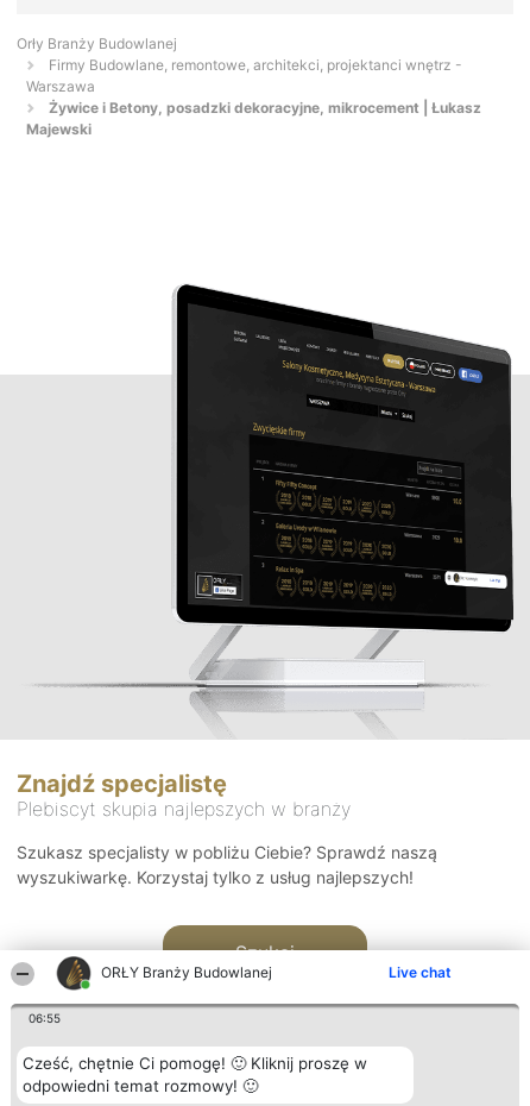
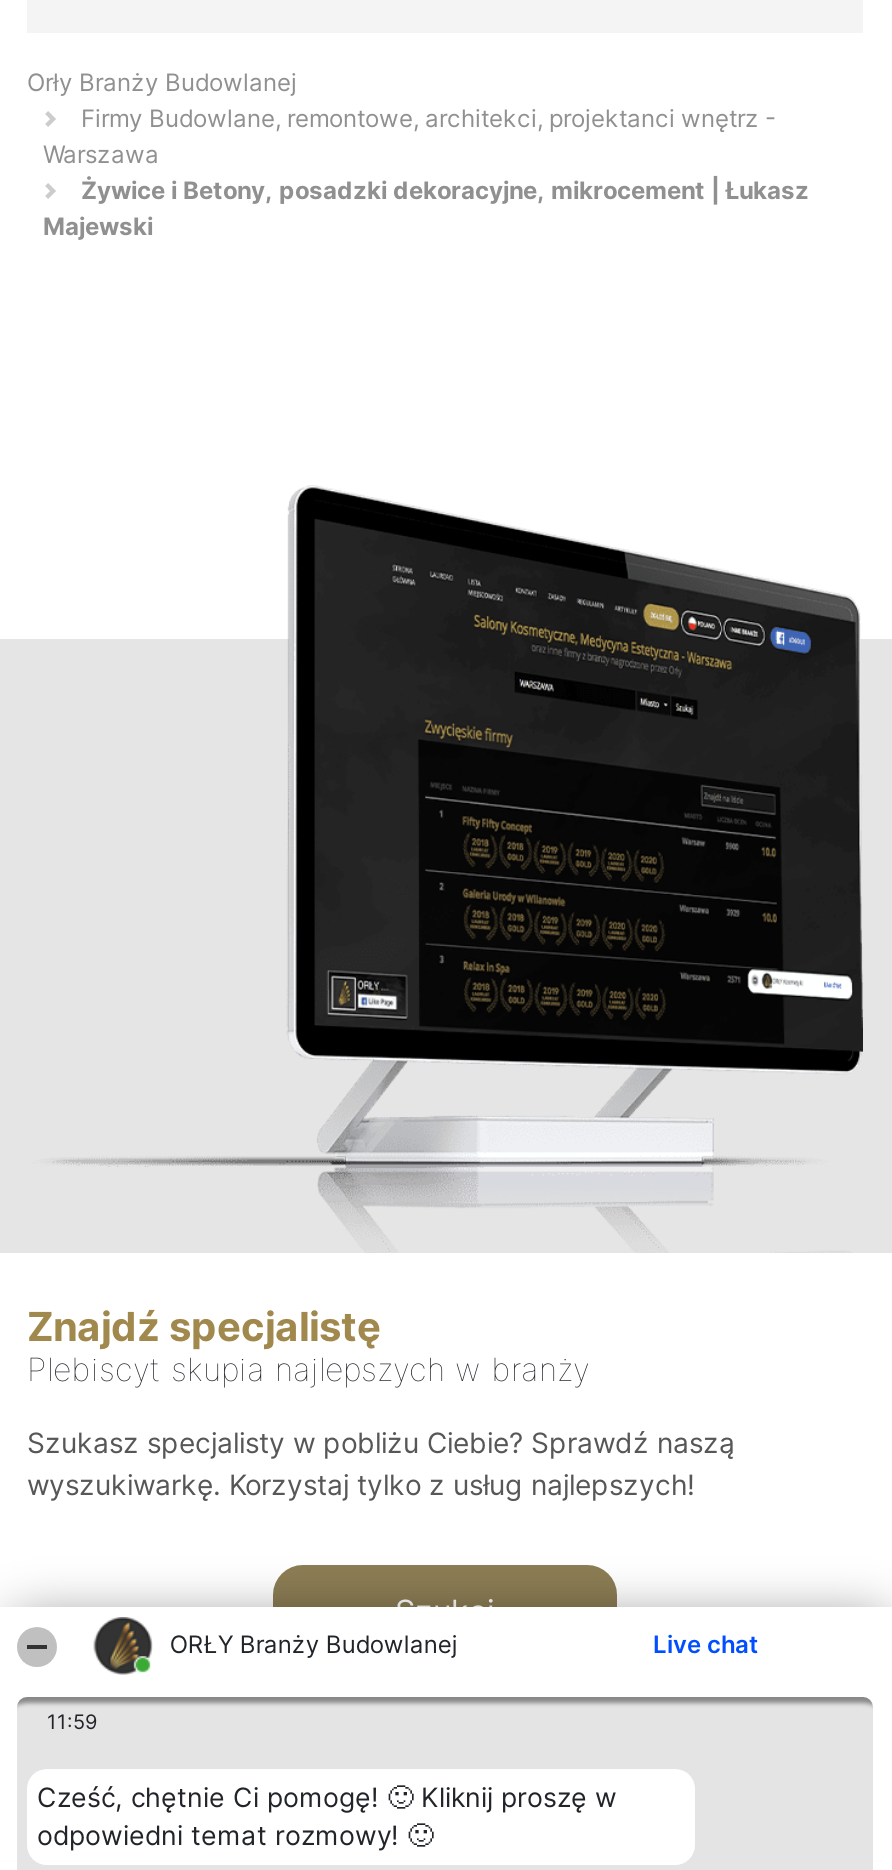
- 06:55
+ 11:59
